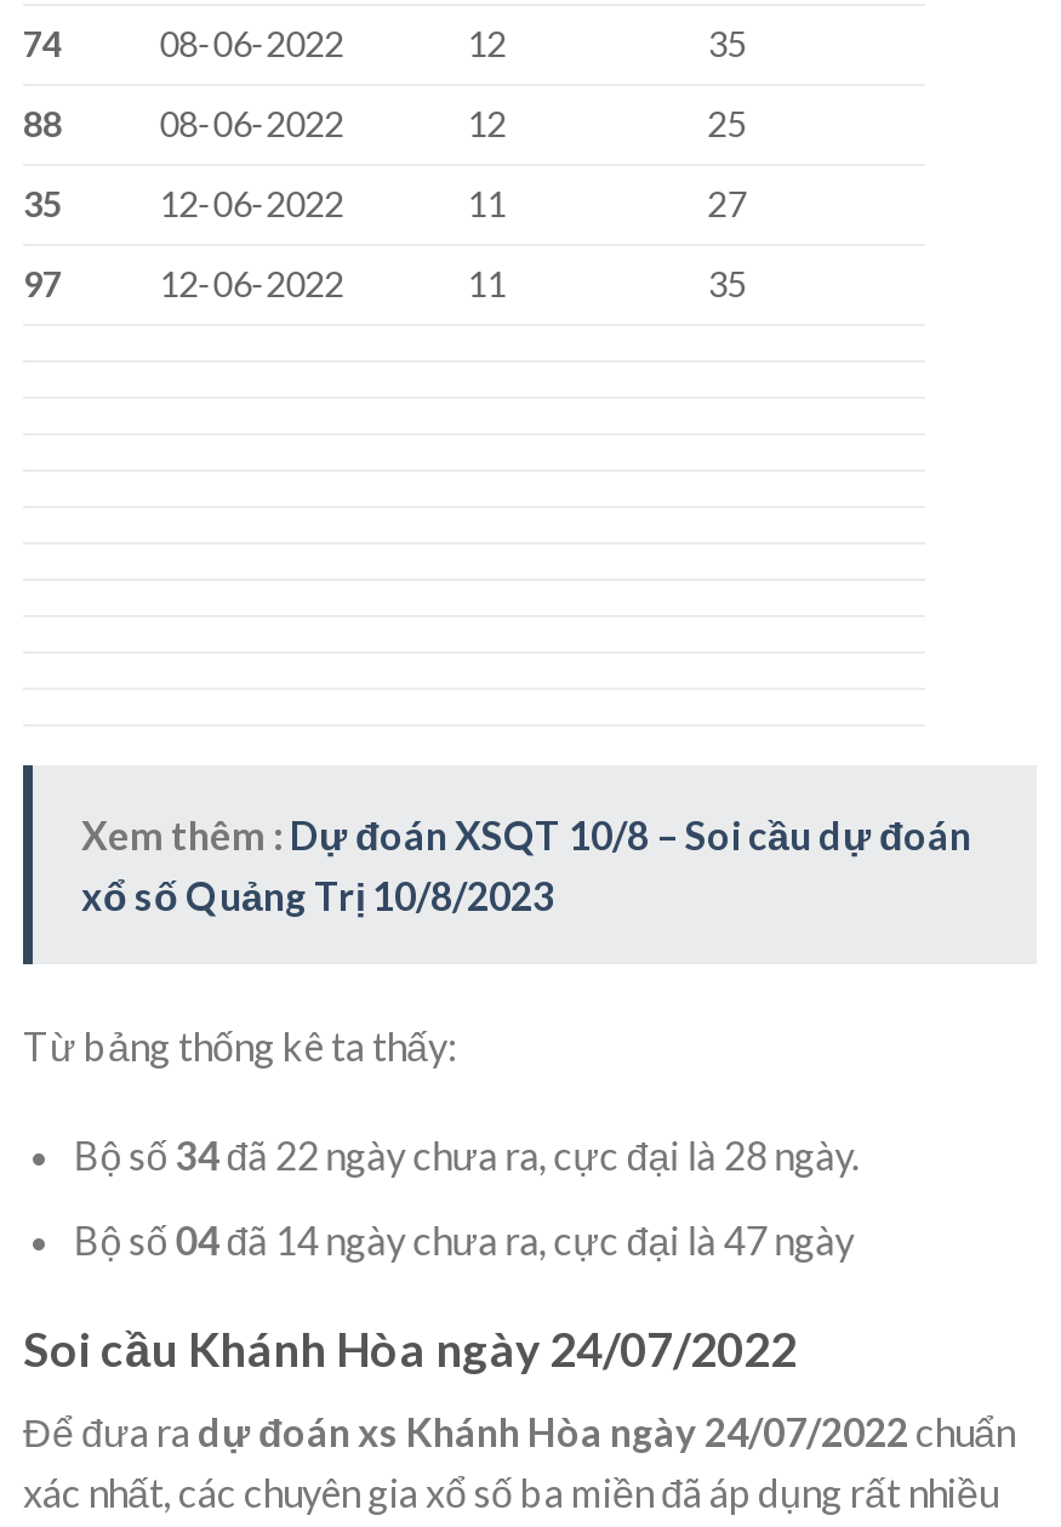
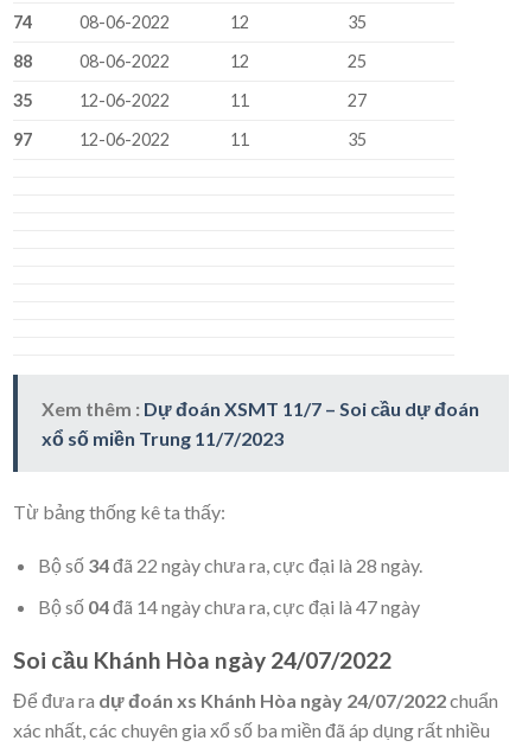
- Xem thêm : Dự đoán XSQT 10/8 – Soi cầu dự đoán
+ Xem thêm : Dự đoán XSMT 11/7 – Soi cầu dự đoán

- xổ số Quảng Trị 10/8/2023
+ xổ số miền Trung 11/7/2023
